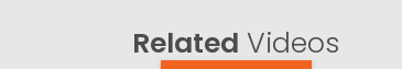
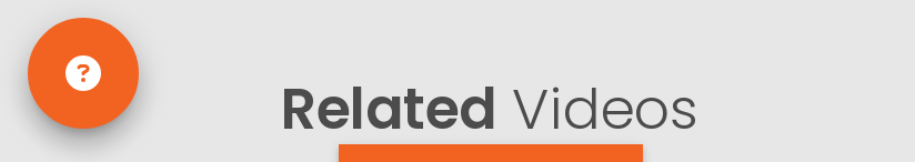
+ [image]
